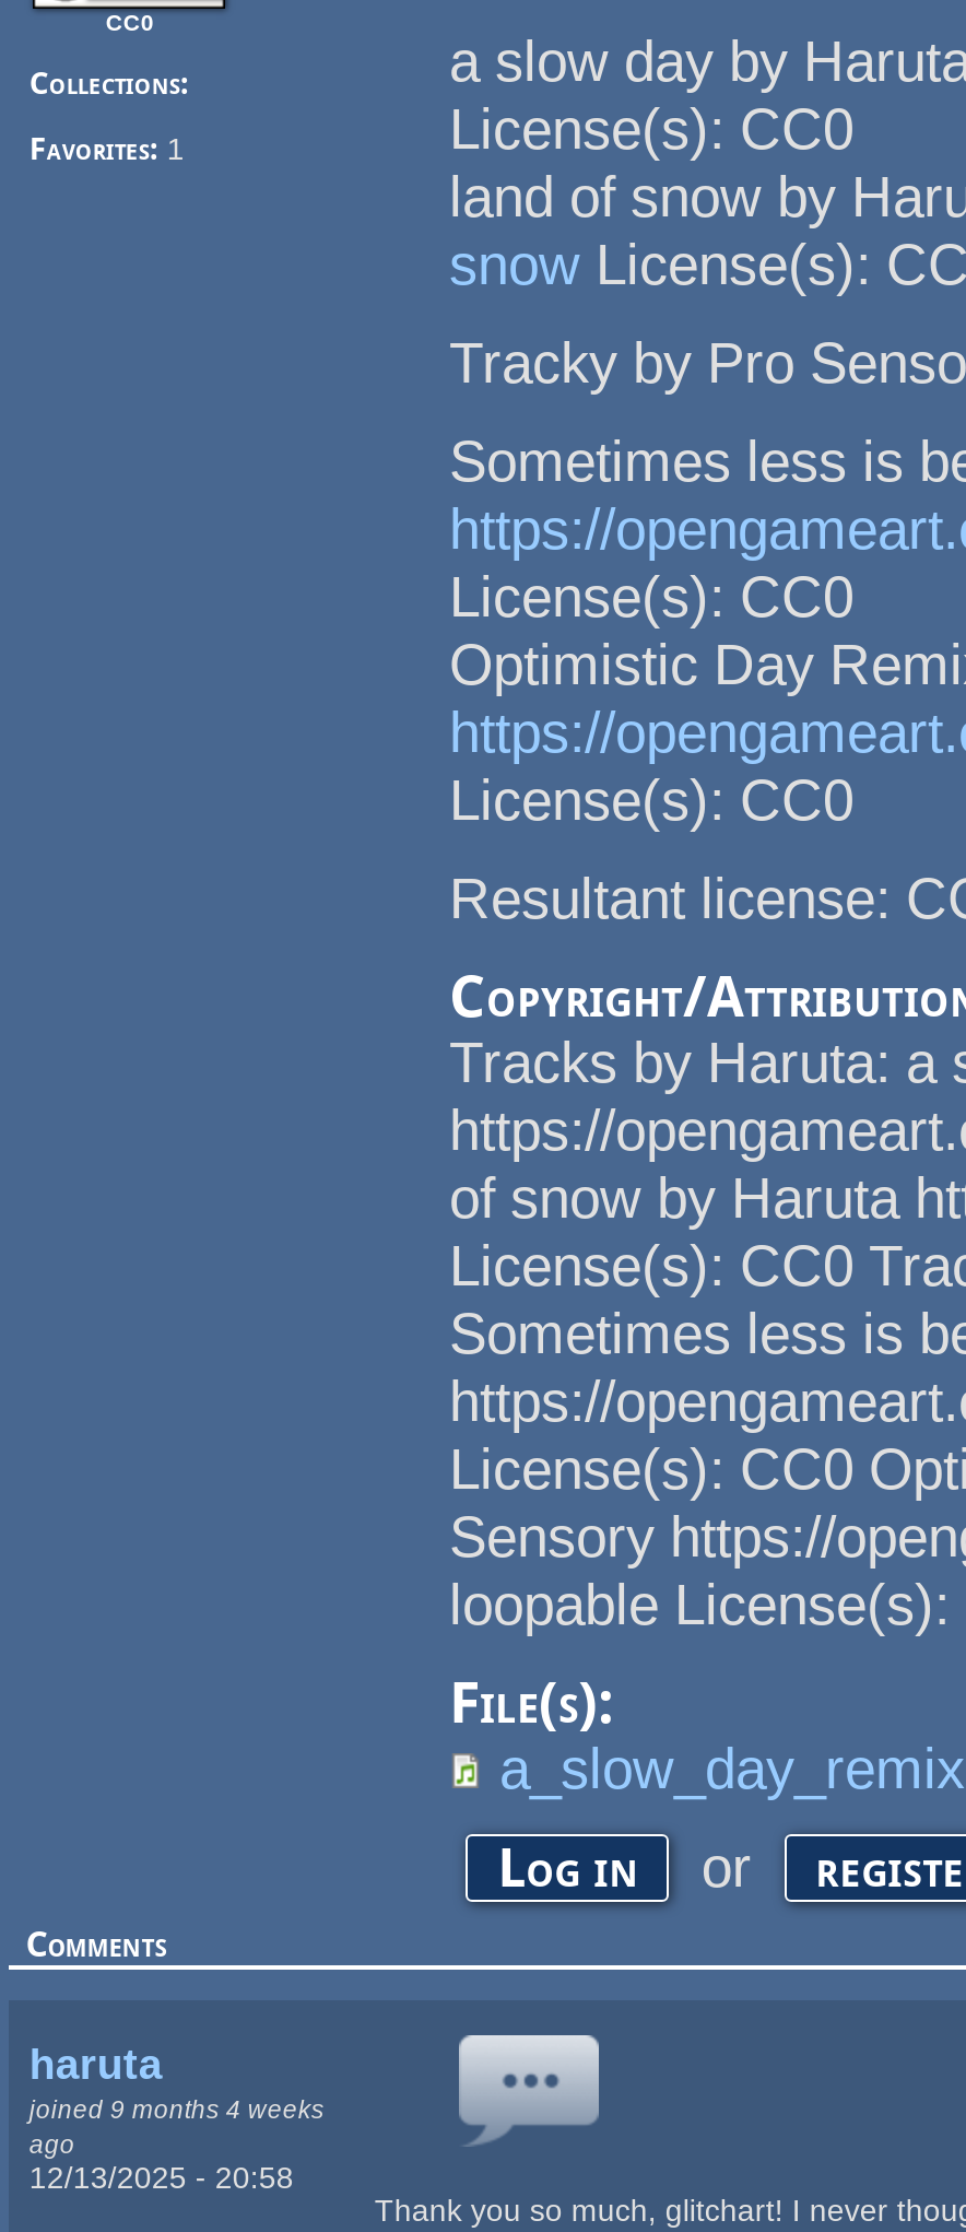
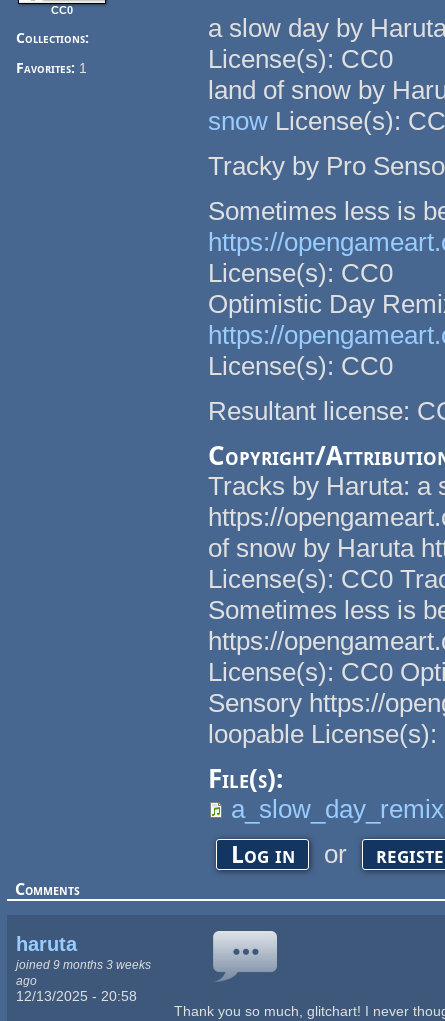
- joined 9 months 4 weeks
+ joined 9 months 3 weeks
